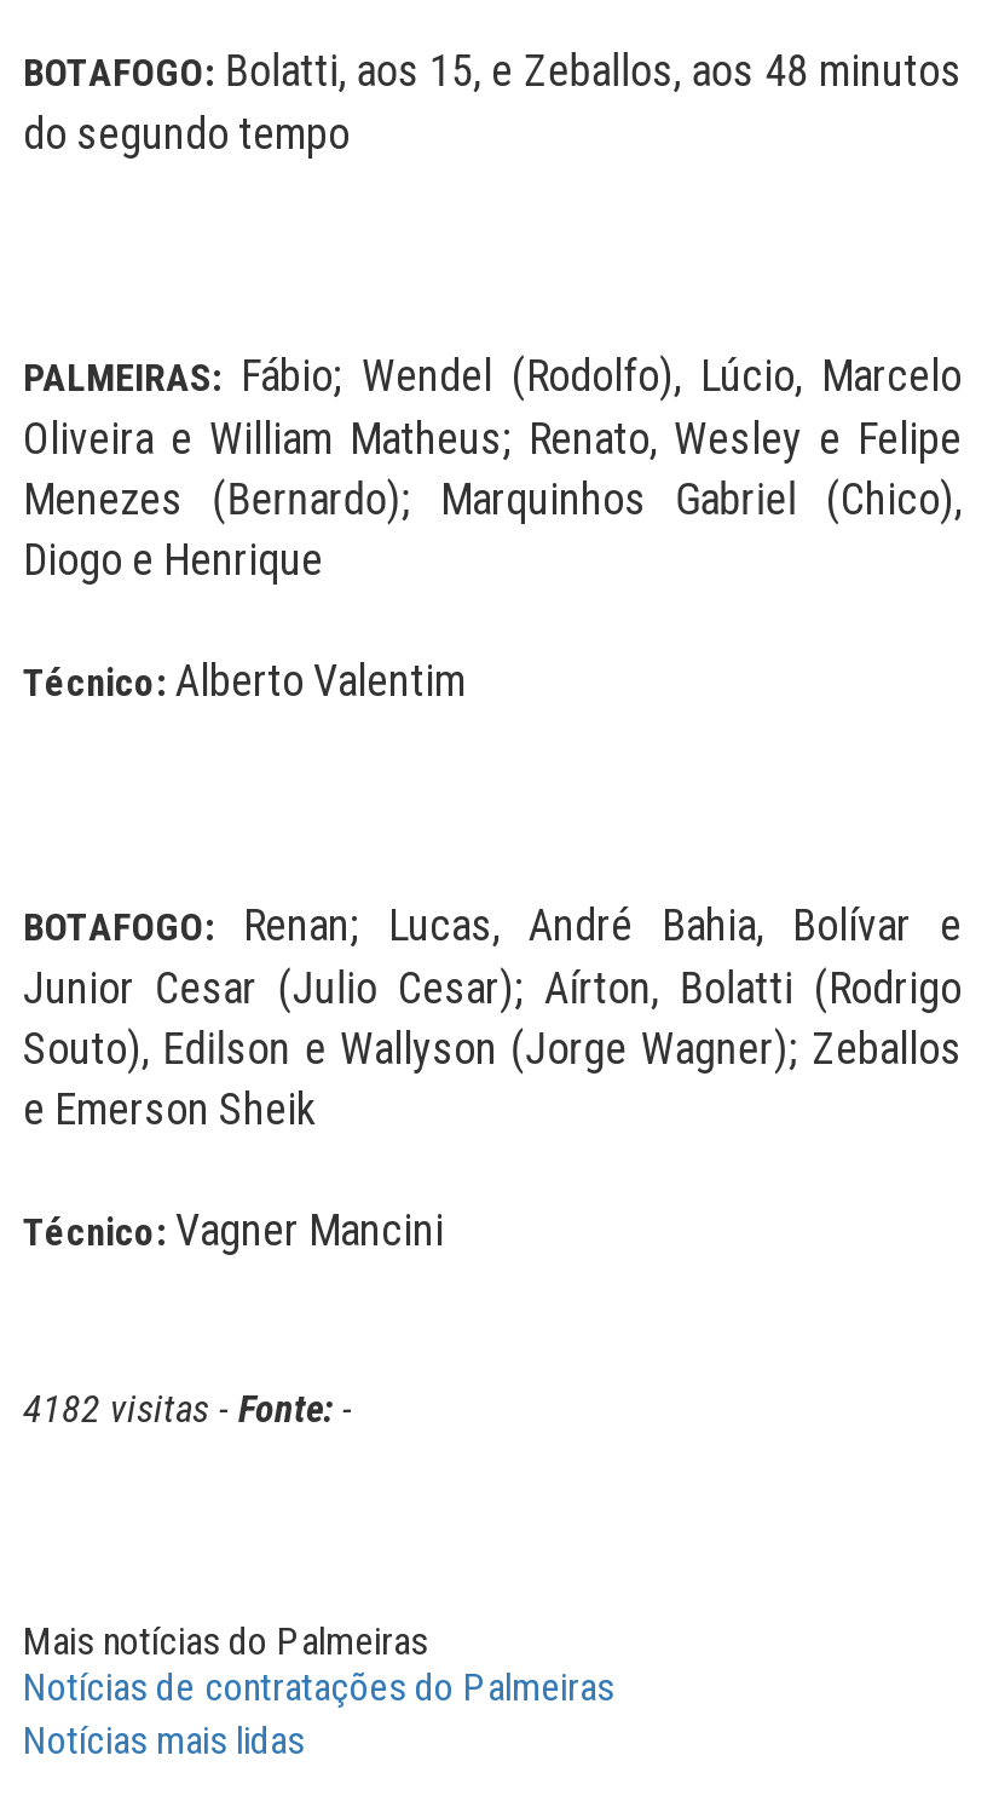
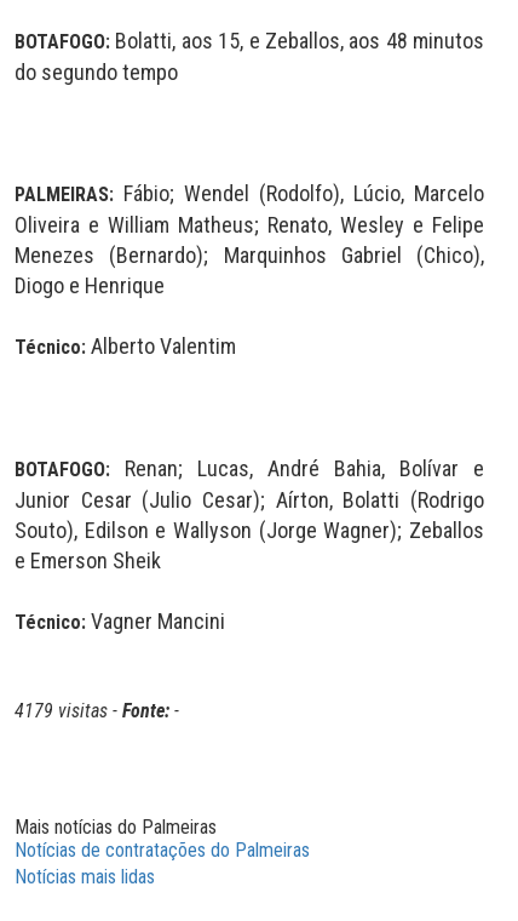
- 4182 visitas - Fonte: -
+ 4179 visitas - Fonte: -
